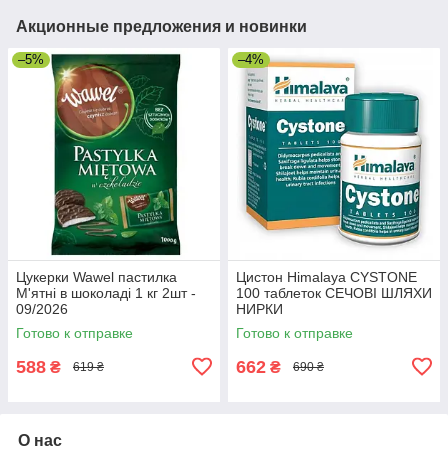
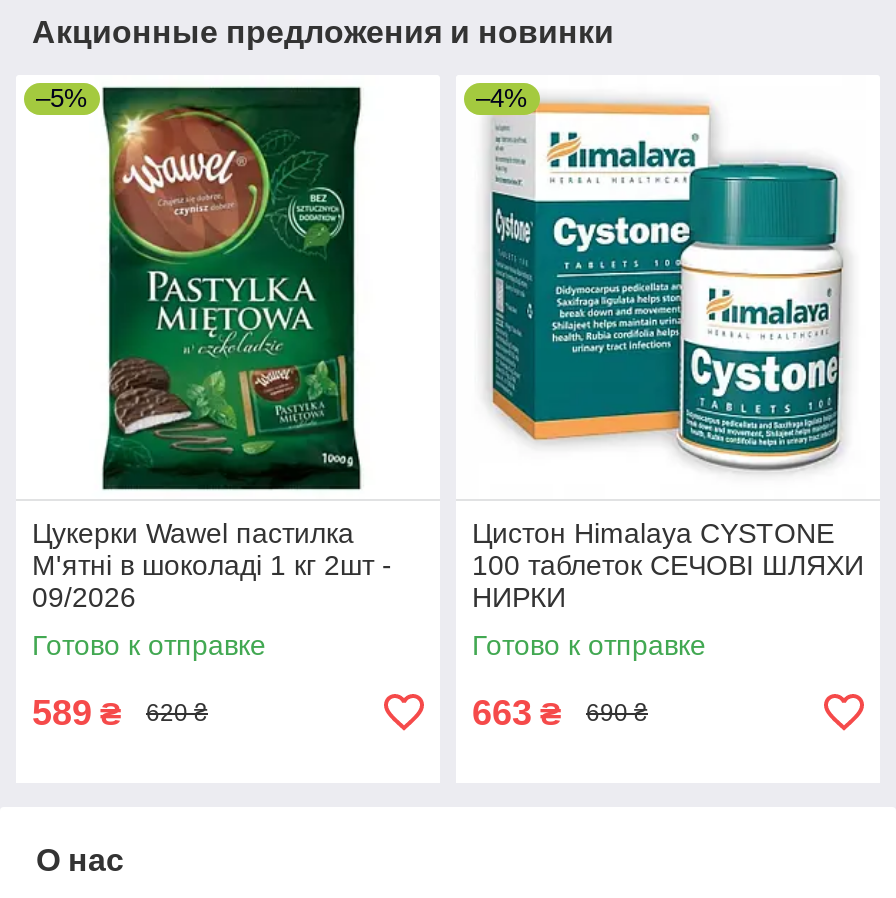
- 588 ₴
+ 589 ₴

- 619 ₴
+ 620 ₴

- 662 ₴ 690 ₴
+ 663 ₴ 690 ₴
